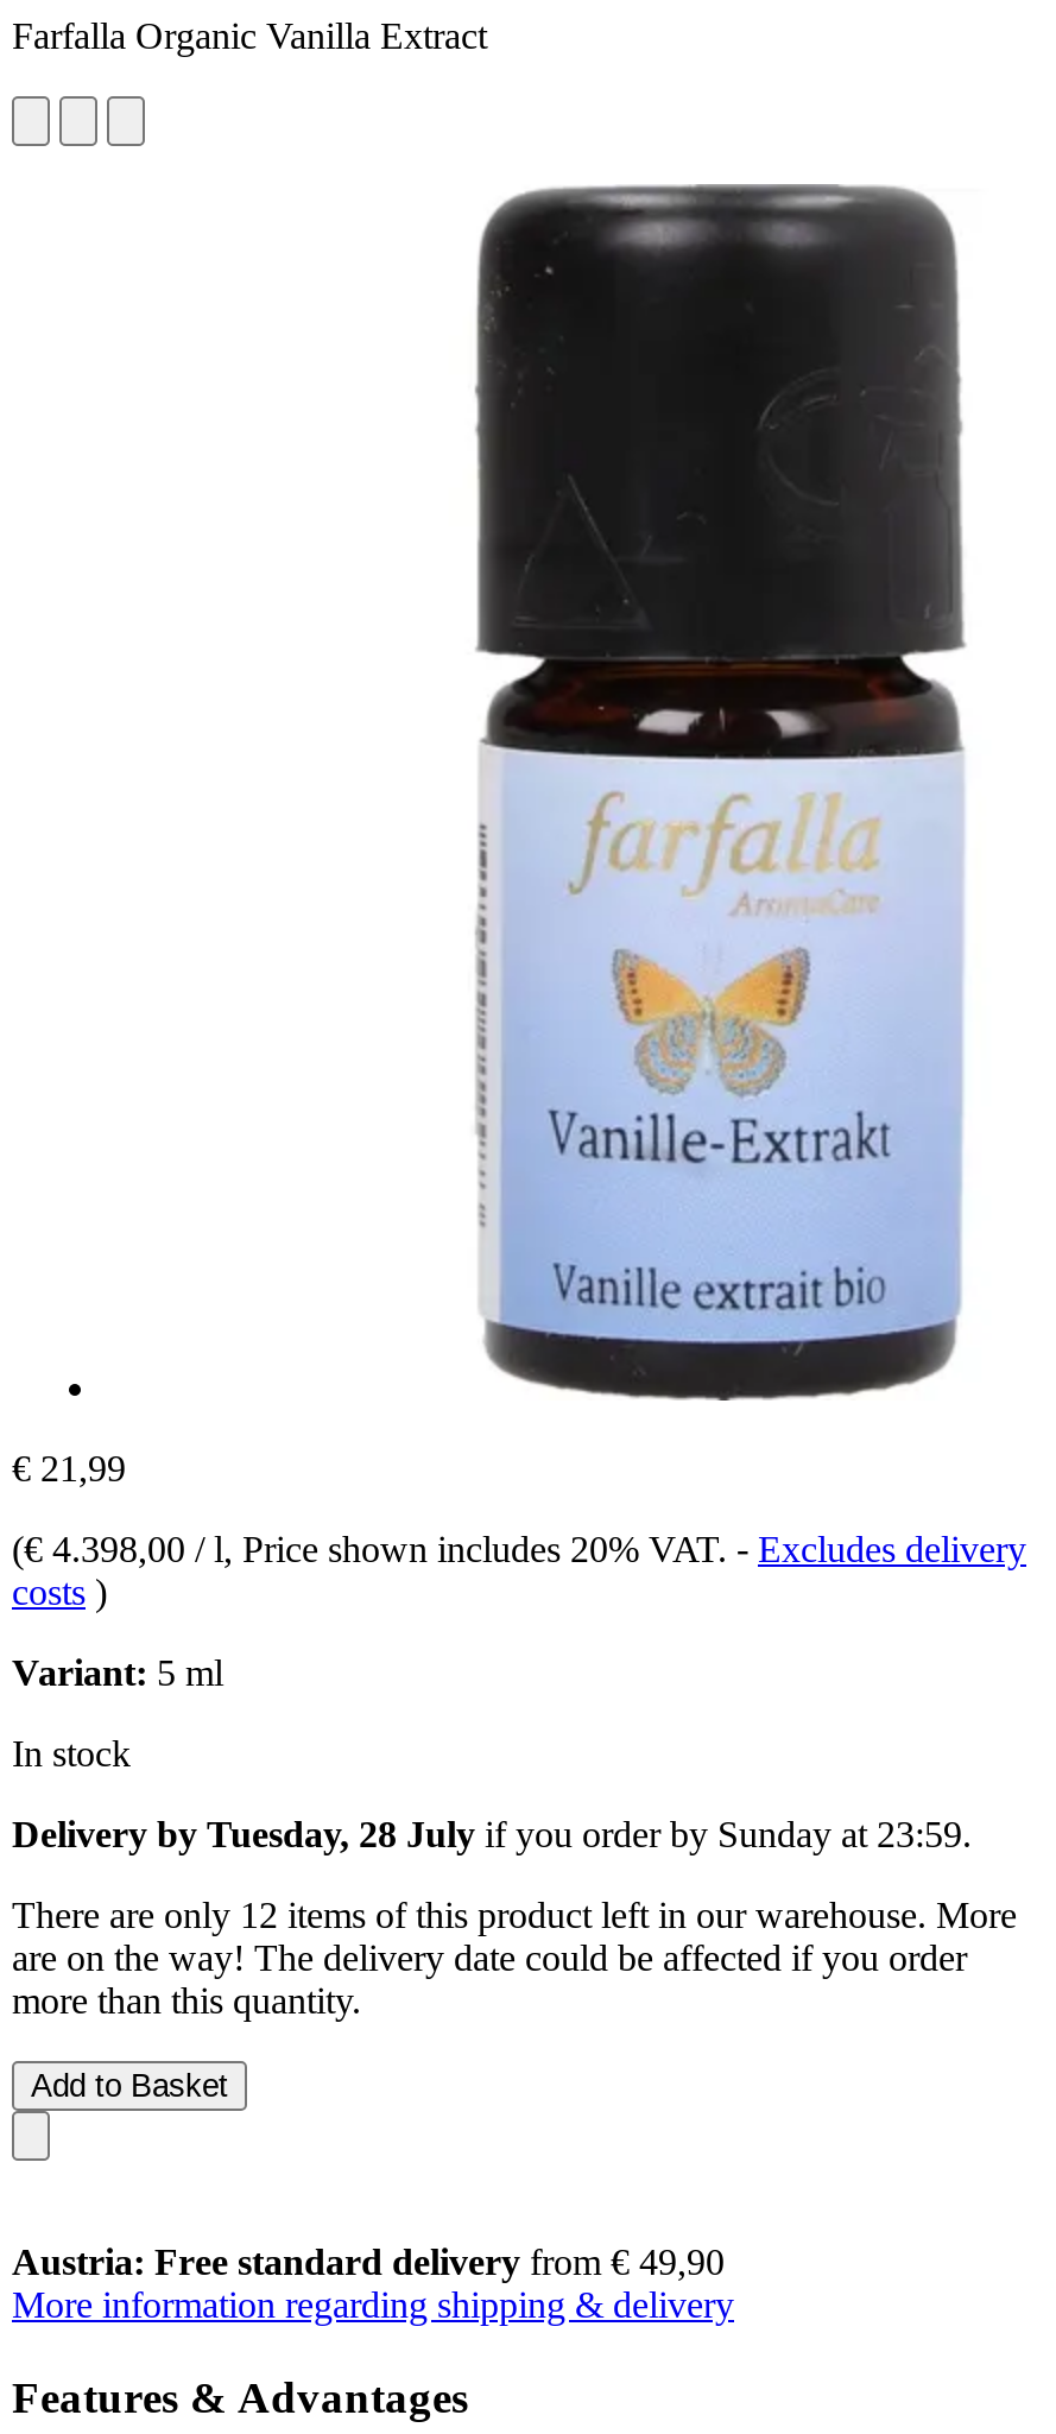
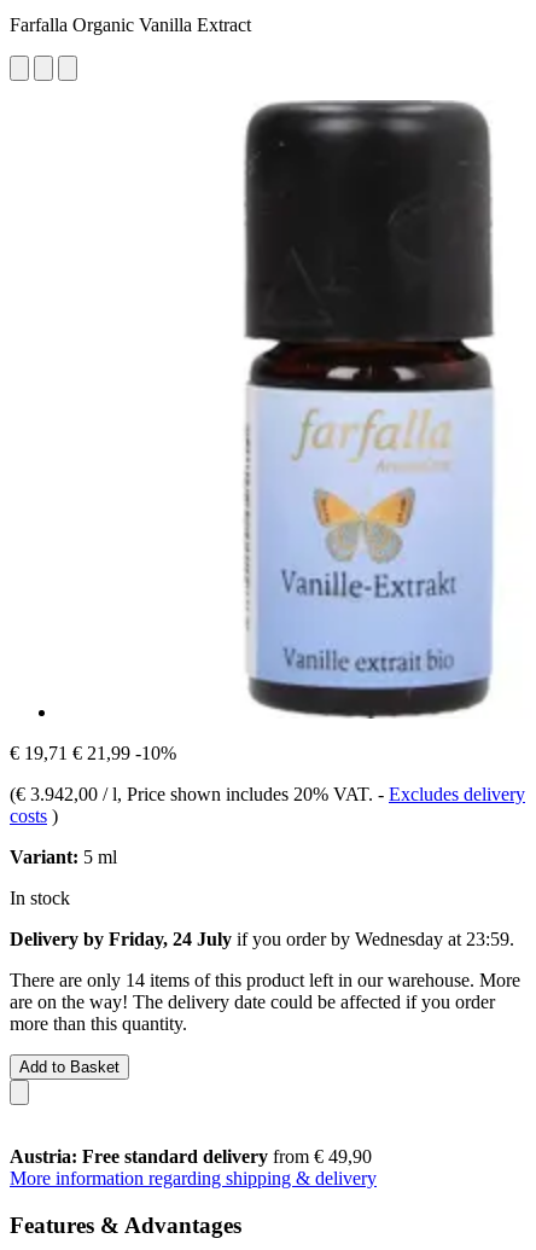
- € 21,99
+ € 19,71 € 21,99 -10%

- (€ 4.398,00 / l, Price shown includes 20% VAT. - Excludes delivery
+ (€ 3.942,00 / l, Price shown includes 20% VAT. - Excludes delivery

- Delivery by Tuesday, 28 July if you order by Sunday at 23:59.
+ Delivery by Friday, 24 July if you order by Wednesday at 23:59.

- There are only 12 items of this product left in our warehouse. More
+ There are only 14 items of this product left in our warehouse. More
